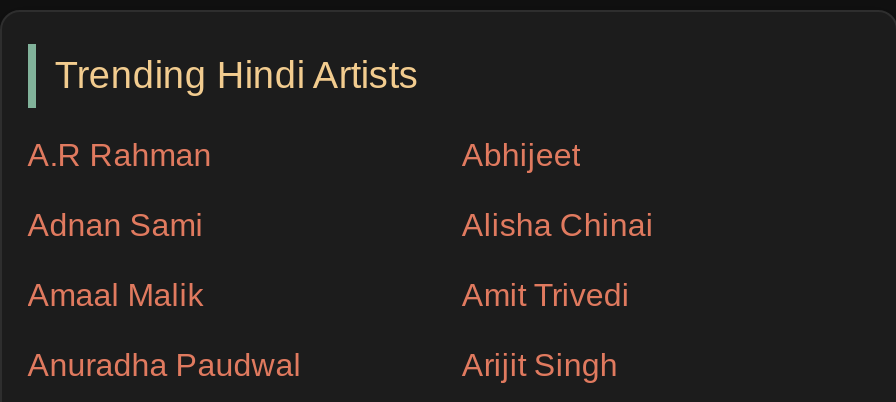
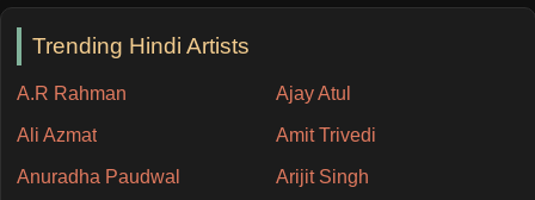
- Abhijeet
- Adnan Sami
- Alisha Chinai
- Amaal Malik
+ Ajay Atul
+ Ali Azmat
